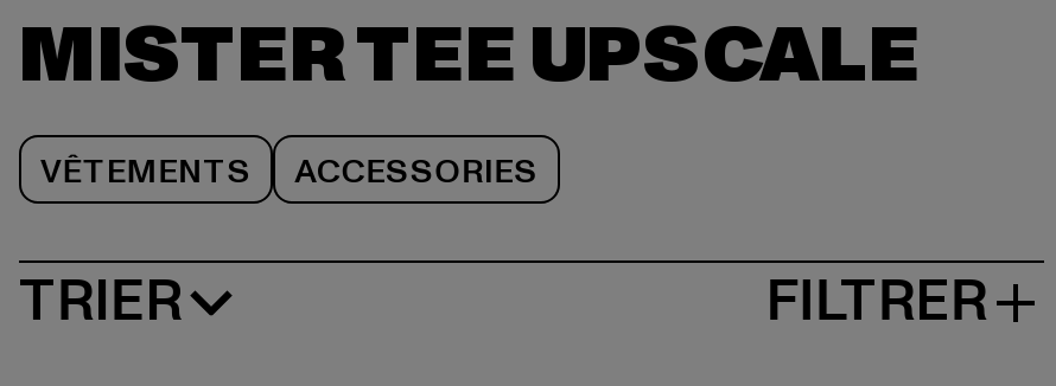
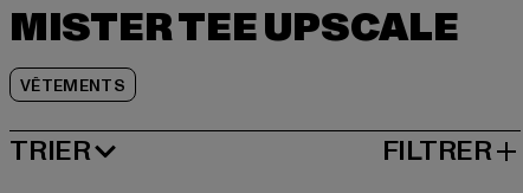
- ACCESSORIES
